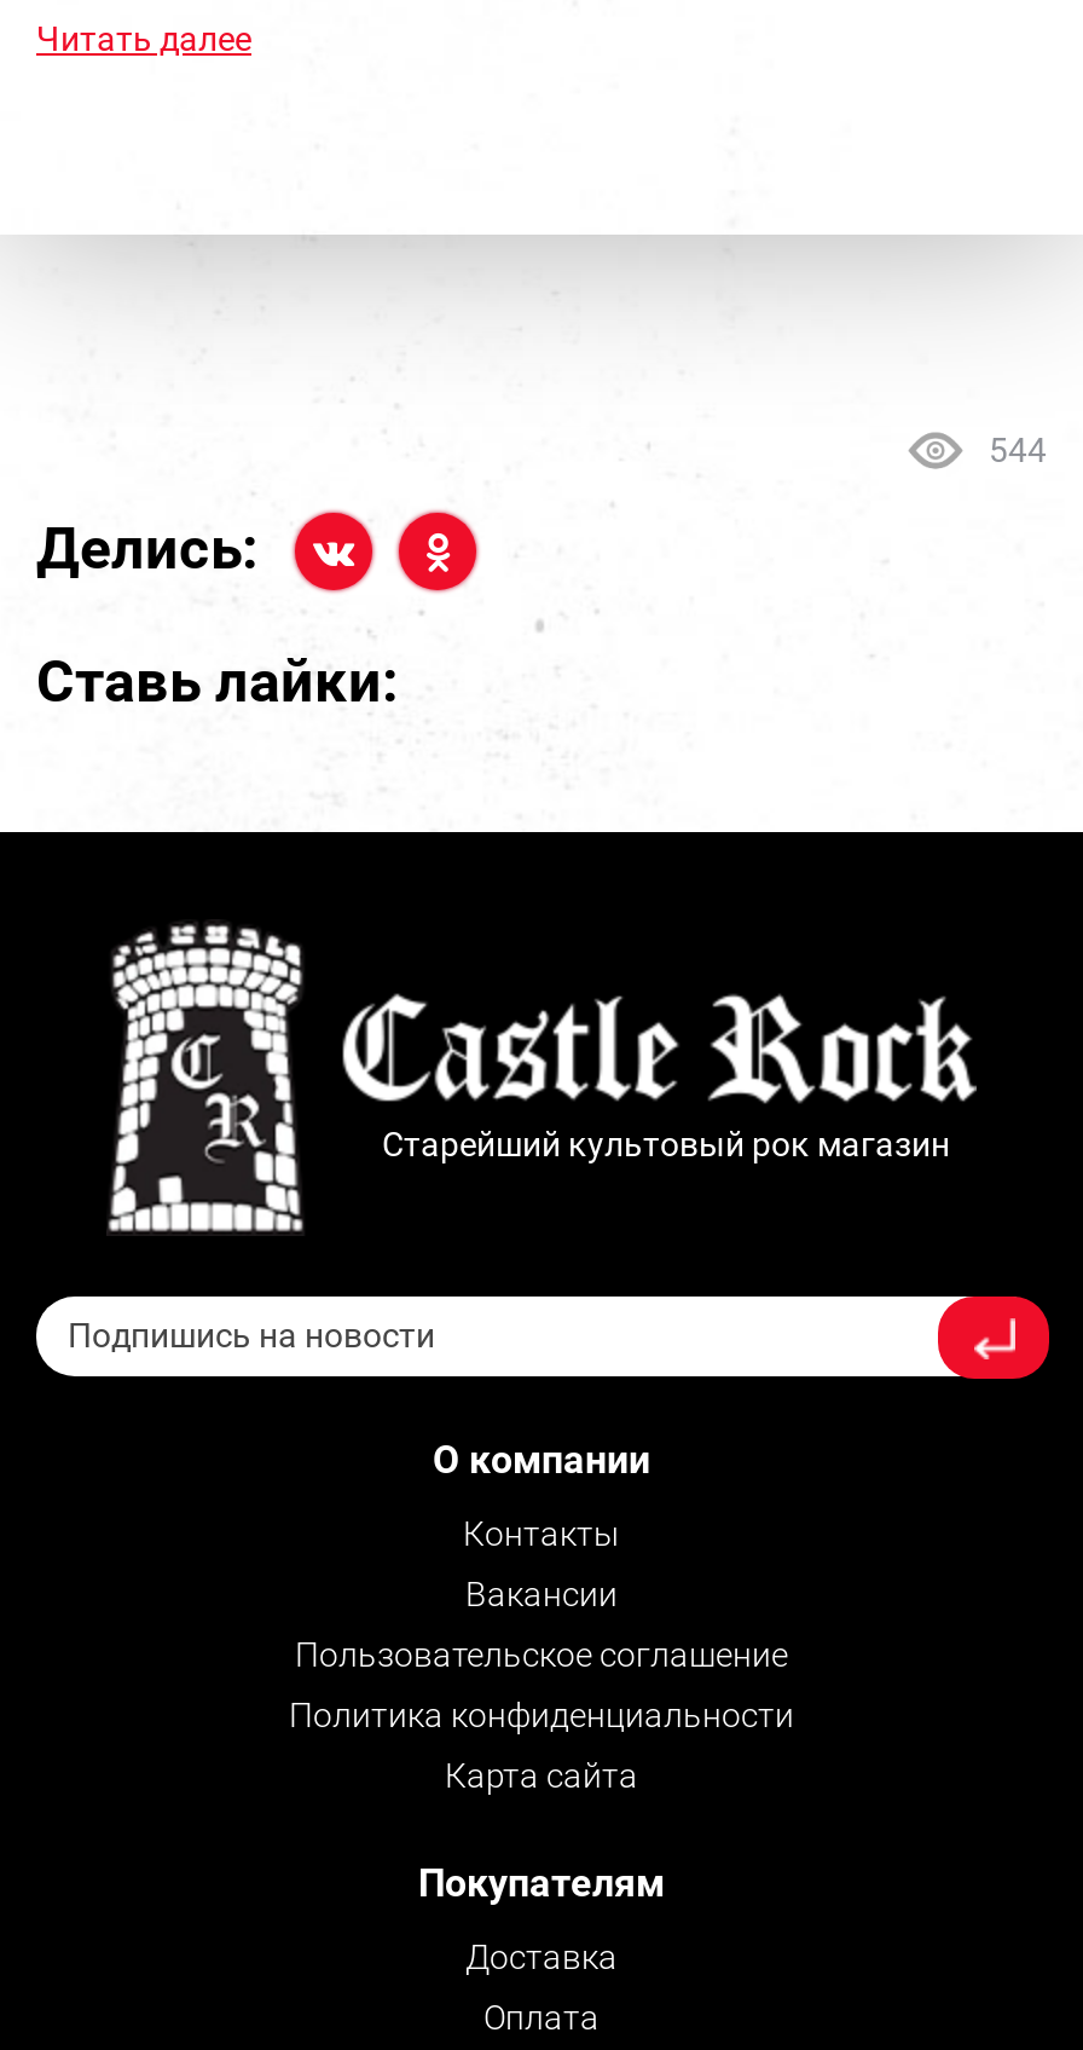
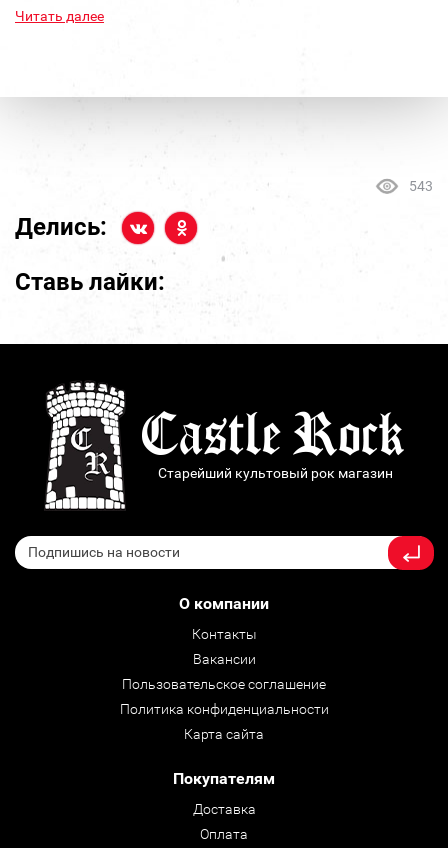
- 544
+ 543
